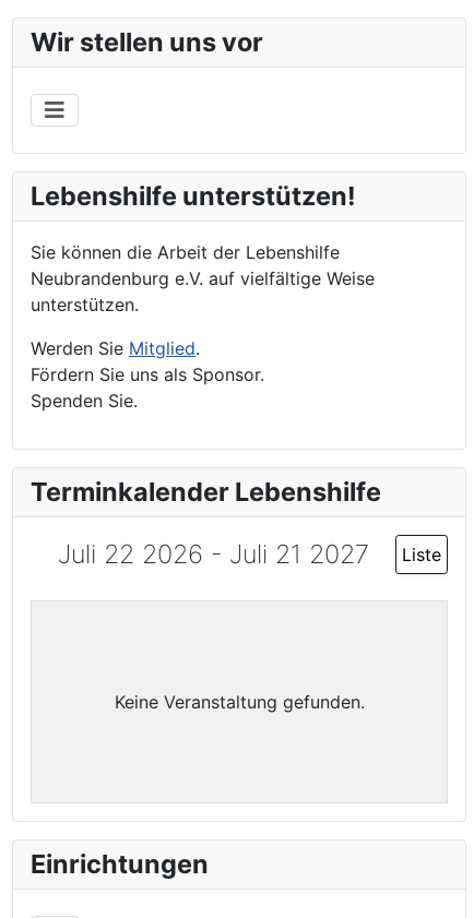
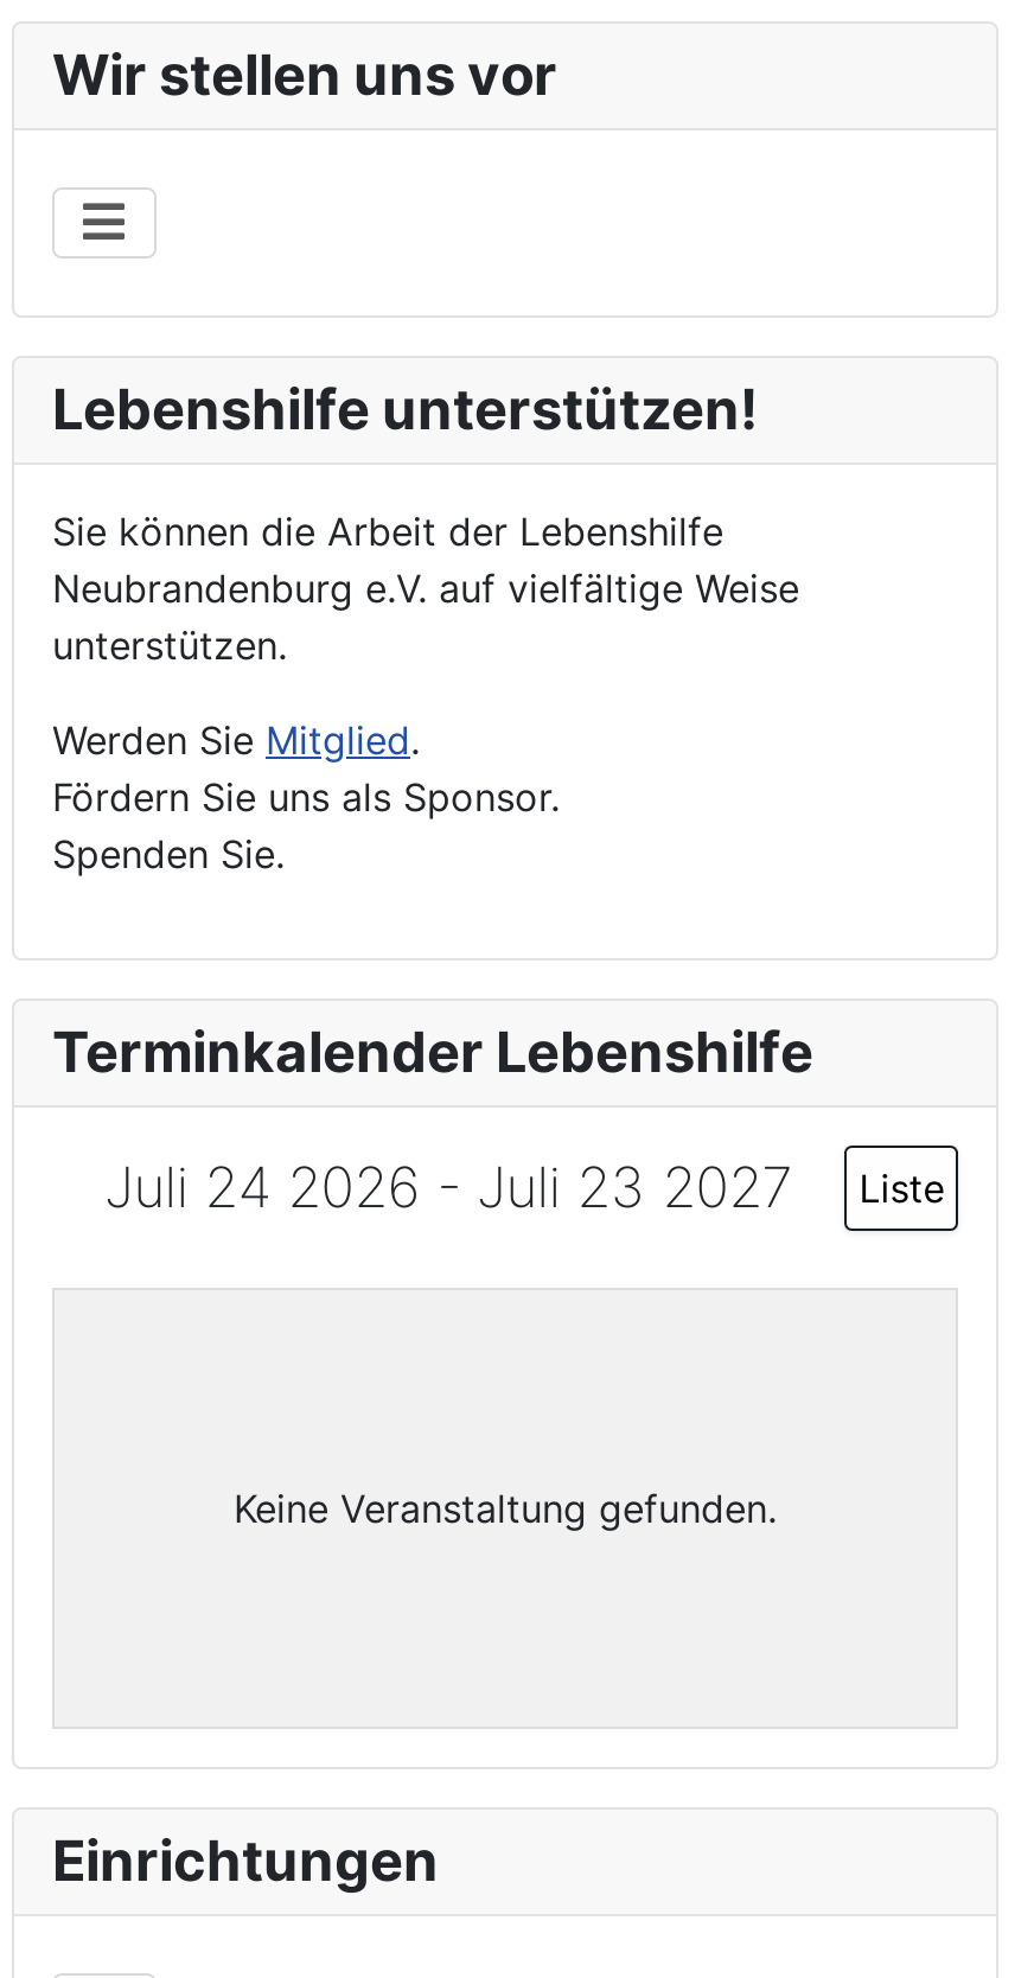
- Juli 22 2026 - Juli 21 2027 Liste
+ Juli 24 2026 - Juli 23 2027 Liste
